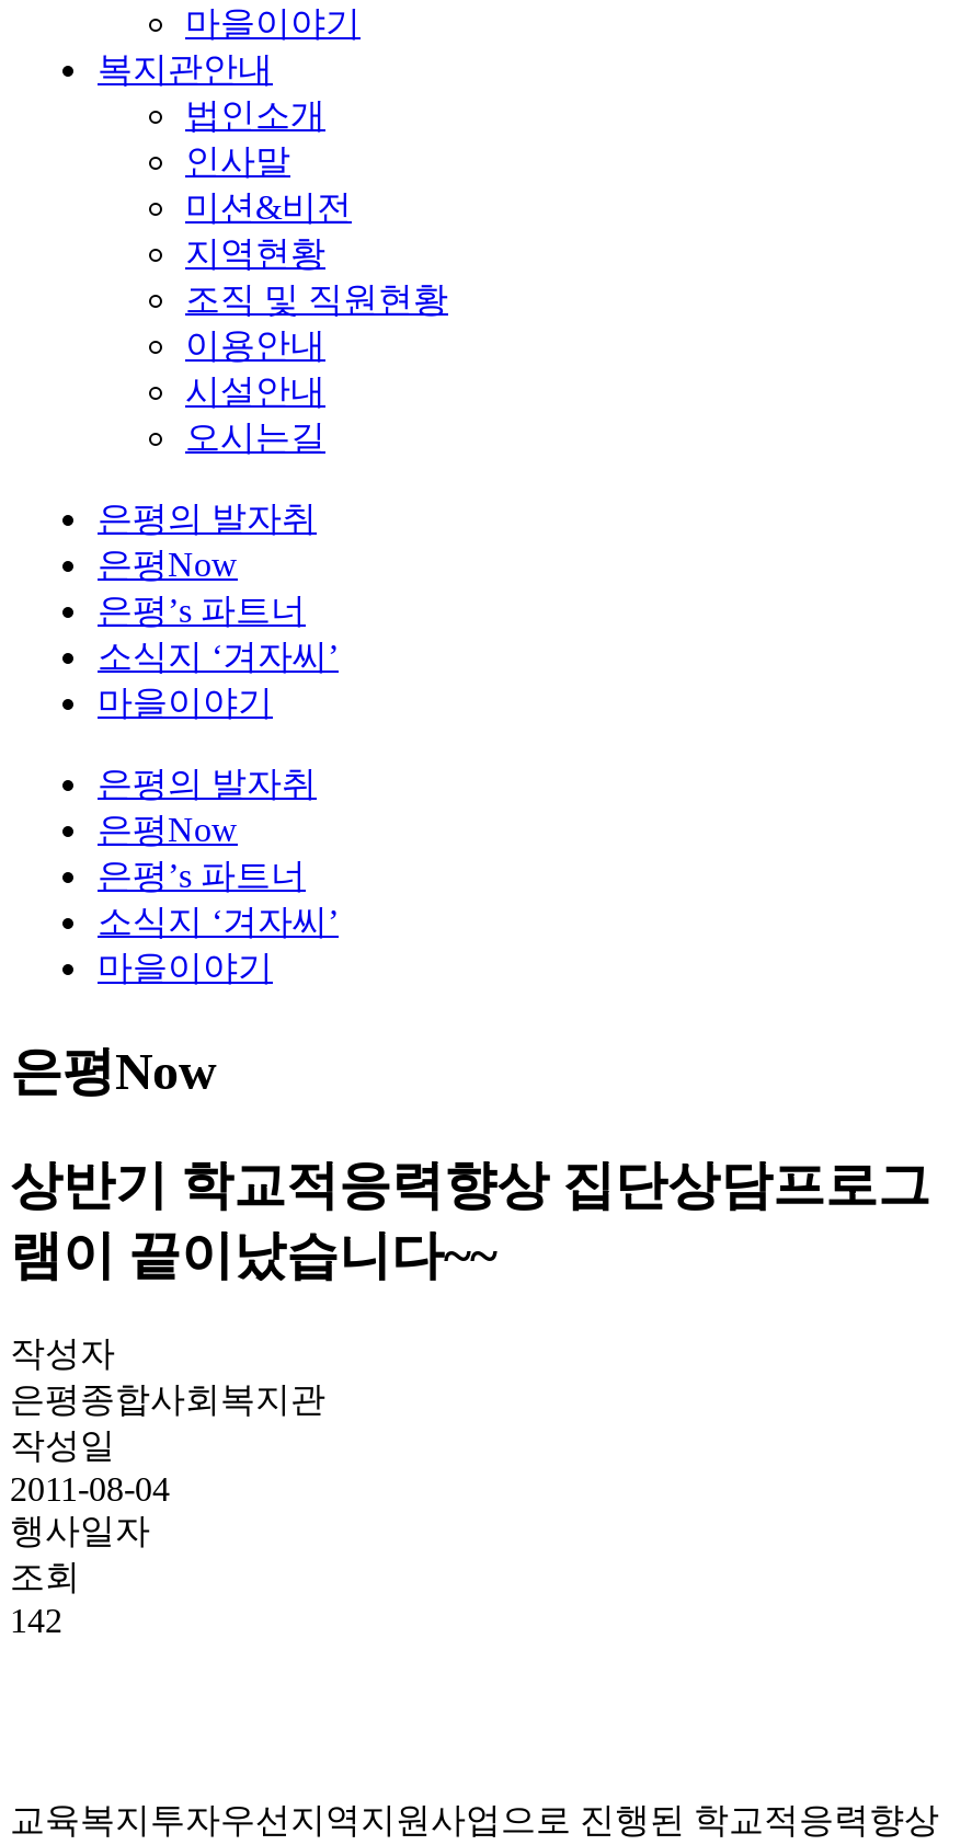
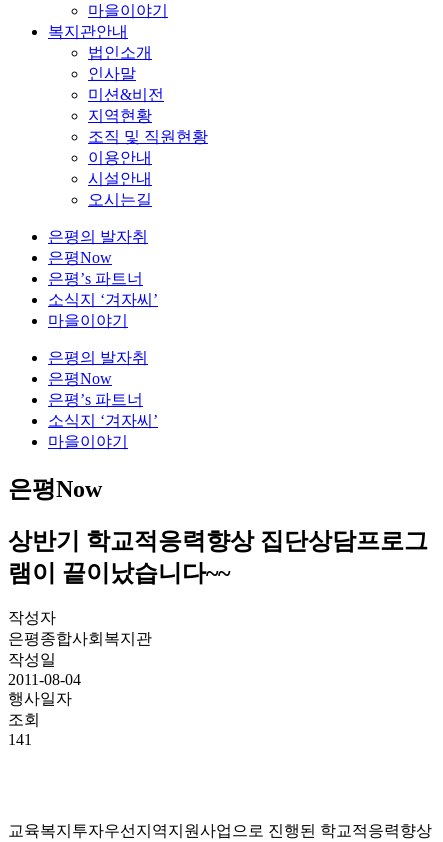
- 142
+ 141
